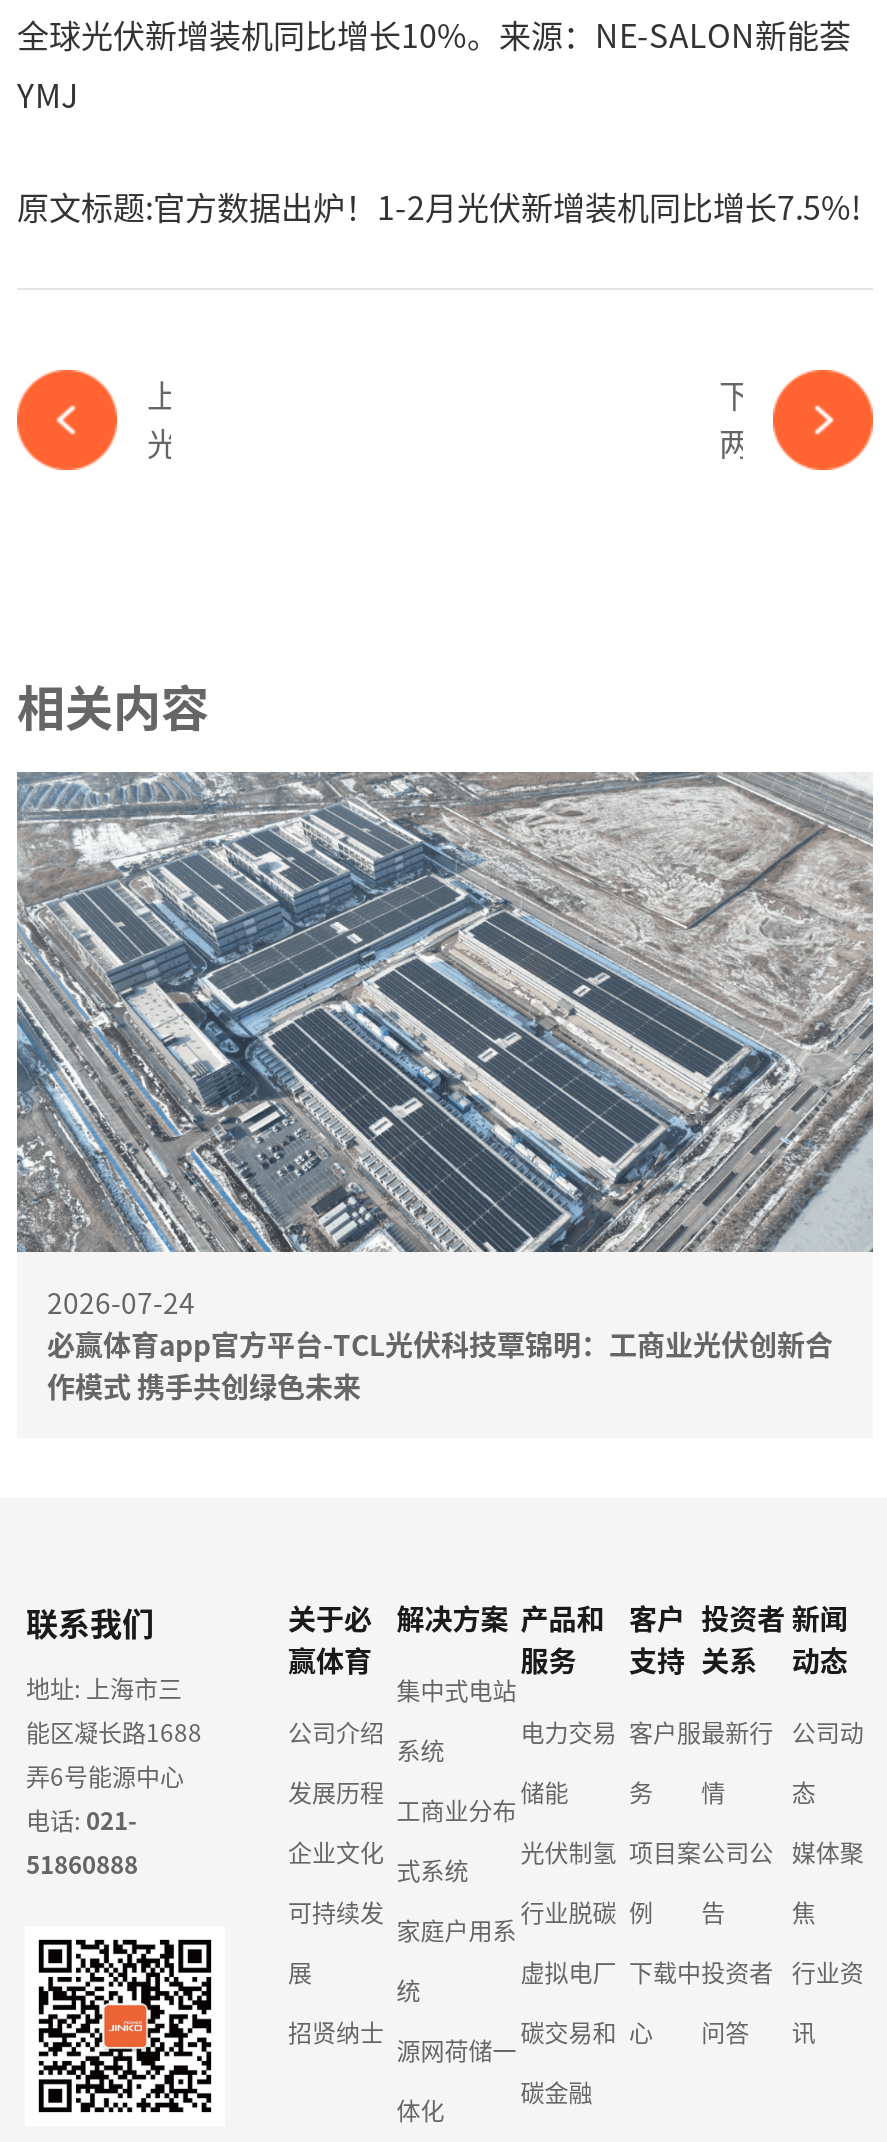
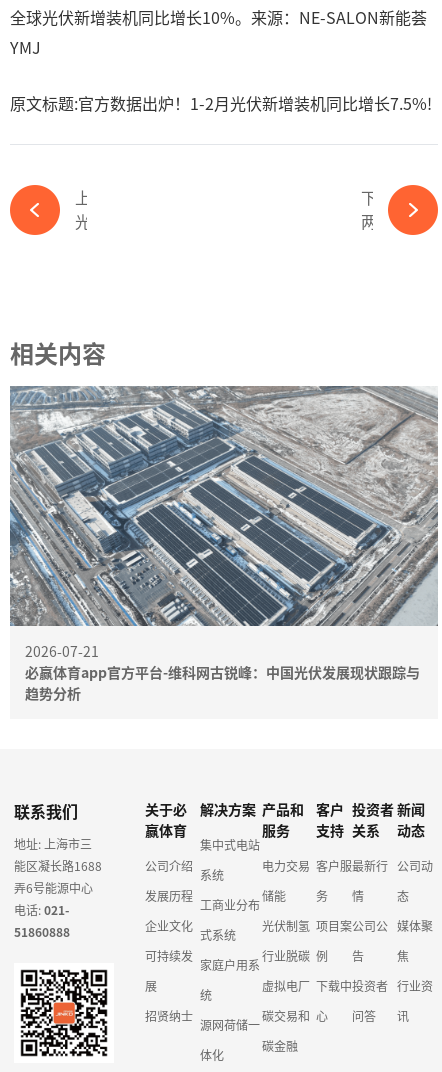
- 2026-07-24
- 必赢体育app官方平台-TCL光伏科技覃锦明：工商业光伏创新合
- 作模式 携手共创绿色未来
+ 2026-07-21
+ 必赢体育app官方平台-维科网古锐峰：中国光伏发展现状跟踪与
+ 趋势分析
